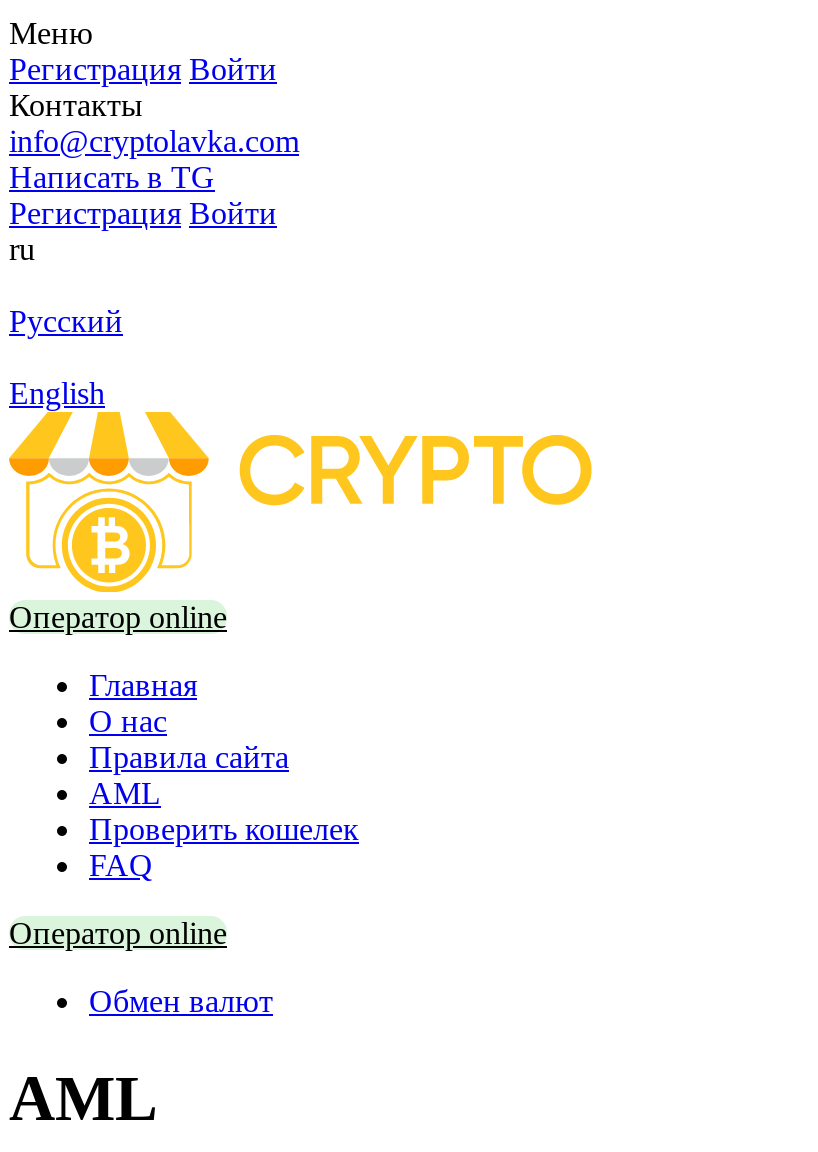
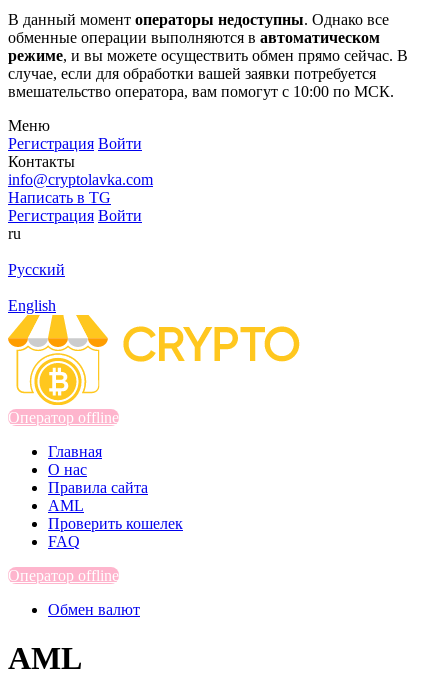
+ В данный момент операторы недоступны. Однако все
+ обменные операции выполняются в автоматическом
+ режиме, и вы можете осуществить обмен прямо сейчас. В
+ случае, если для обработки вашей заявки потребуется
+ вмешательство оператора, вам помогут с 10:00 по МСК.

- Оператор online
+ Оператор offline

- Оператор online
+ Оператор offline
